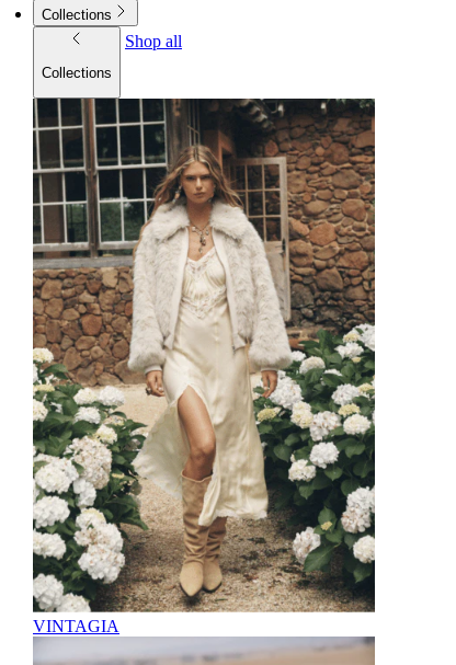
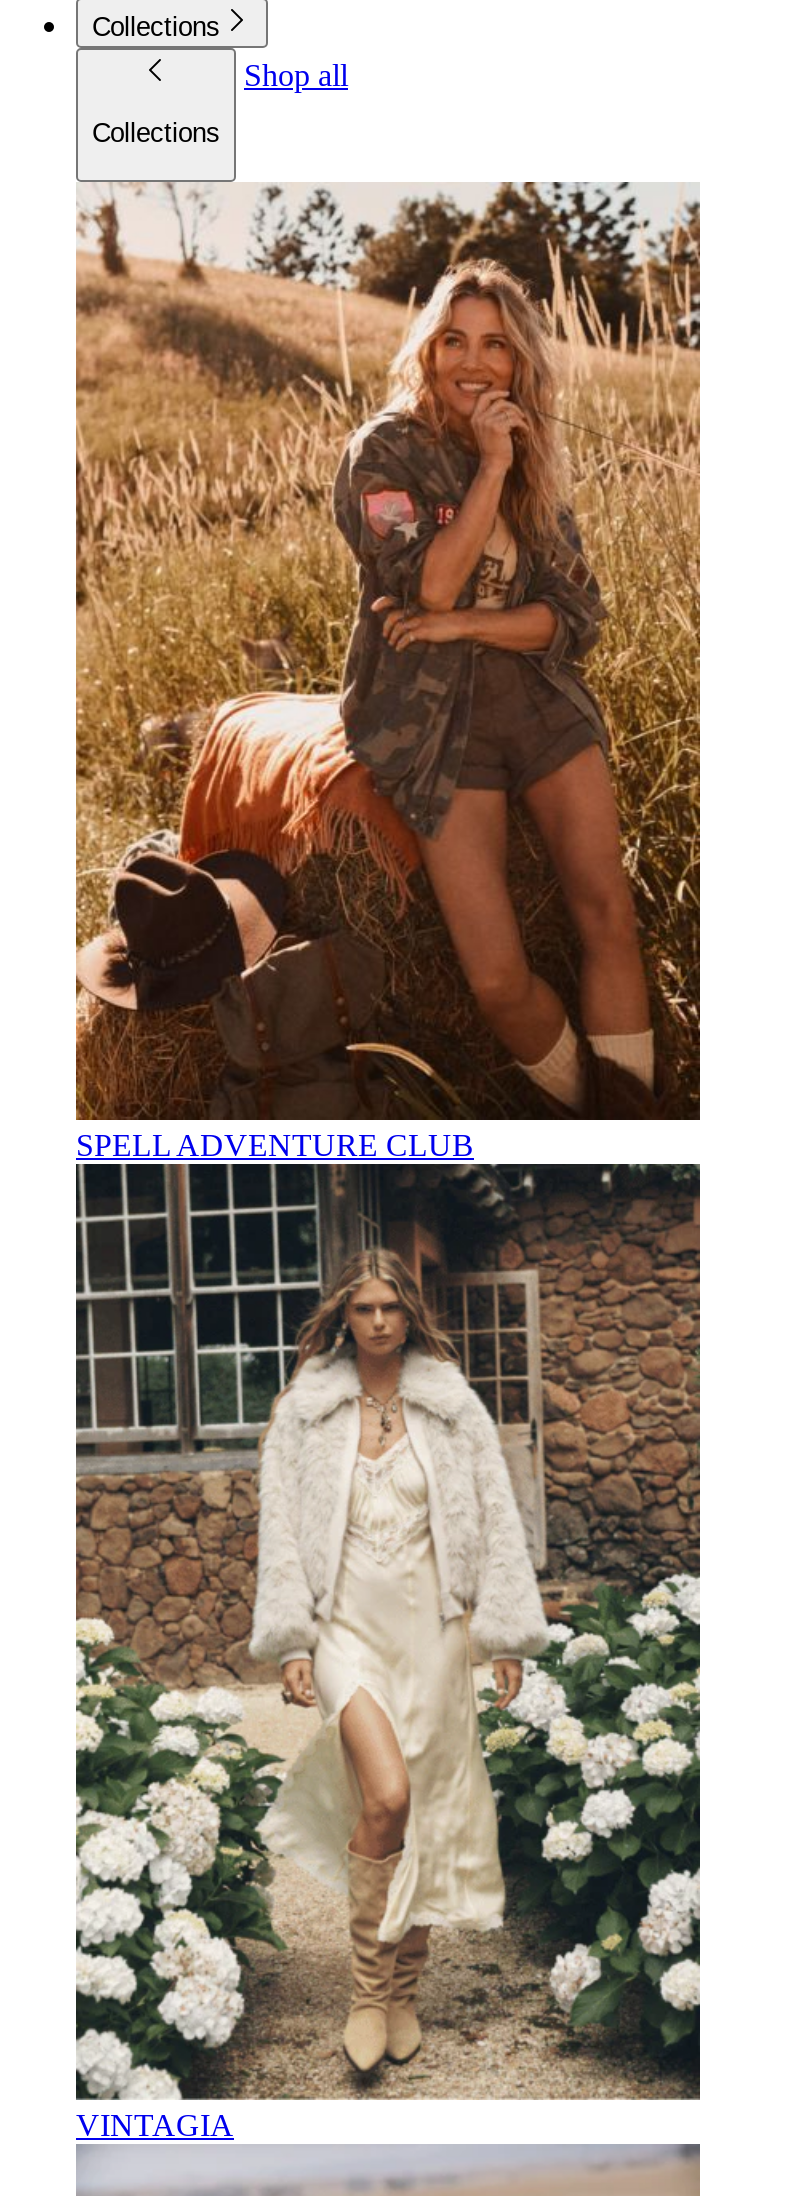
+ [image]
+ SPELL ADVENTURE CLUB
